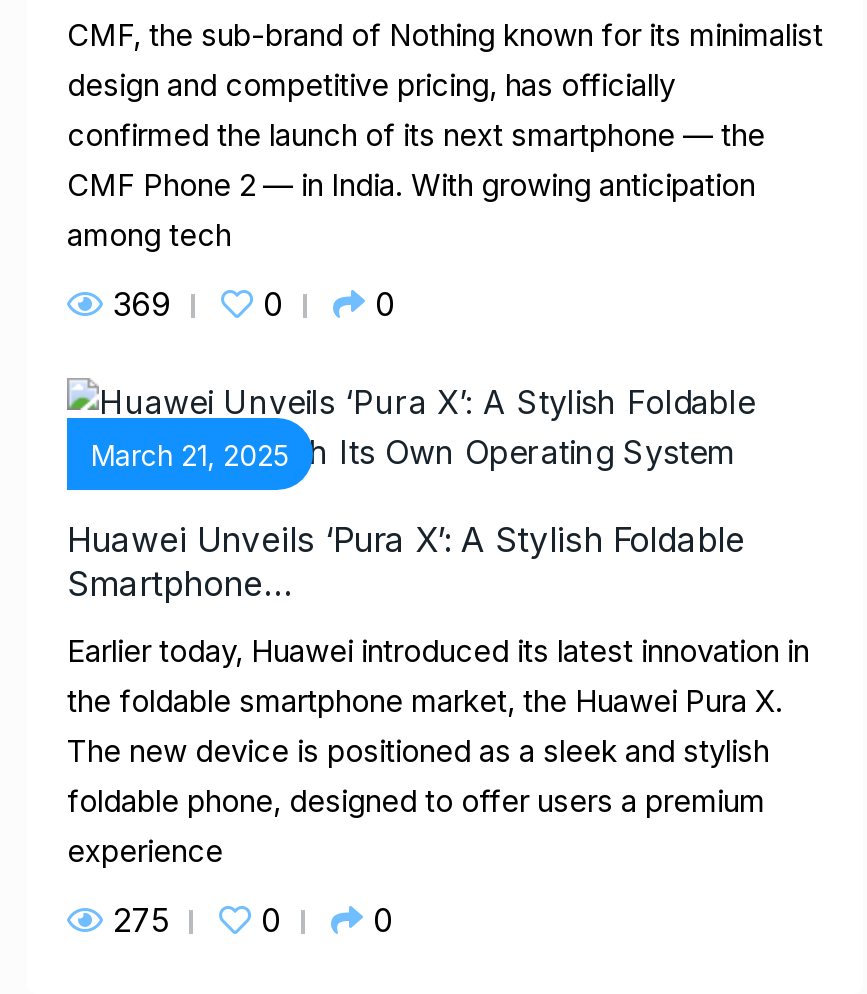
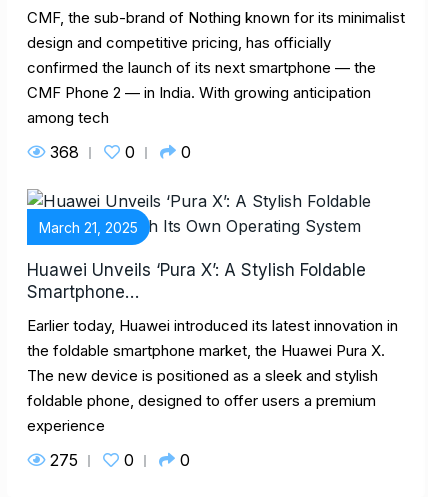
- 369
+ 368
